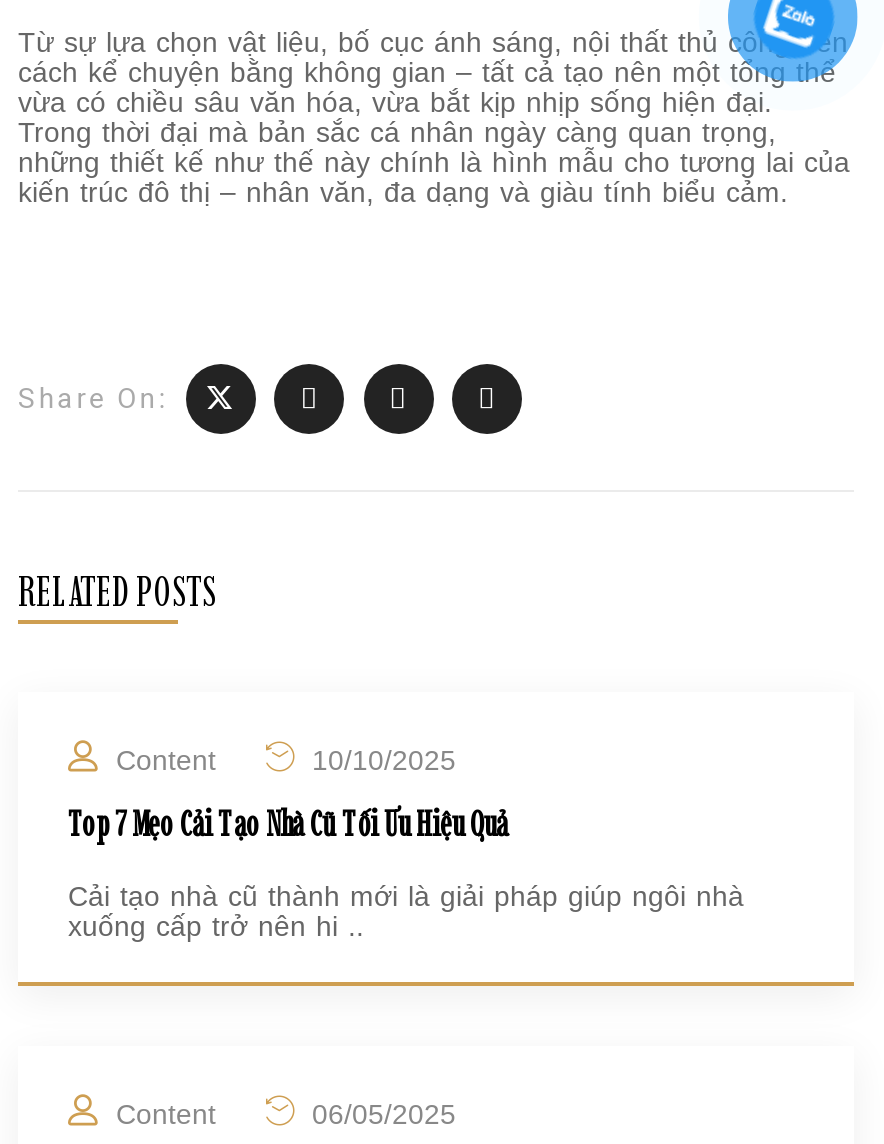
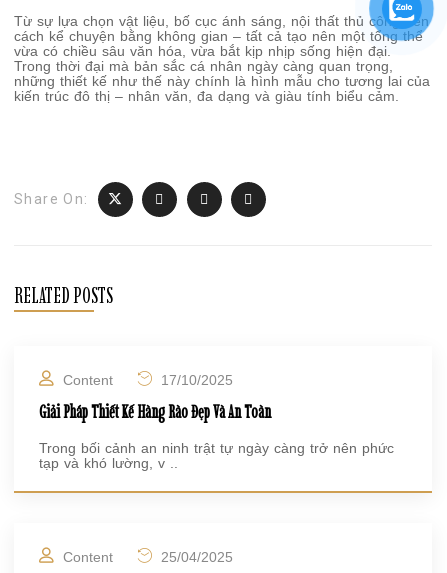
- 10/10/2025
+ 17/10/2025

- Top 7 Mẹo Cải Tạo Nhà Cũ Tối Ưu Hiệu Quả
+ Giải Pháp Thiết Kế Hàng Rào Đẹp Và An Toàn

- Cải tạo nhà cũ thành mới là giải pháp giúp ngôi nhà
- xuống cấp trở nên hi ..
+ Trong bối cảnh an ninh trật tự ngày càng trở nên phức
+ tạp và khó lường, v ..

- 06/05/2025
+ 25/04/2025
